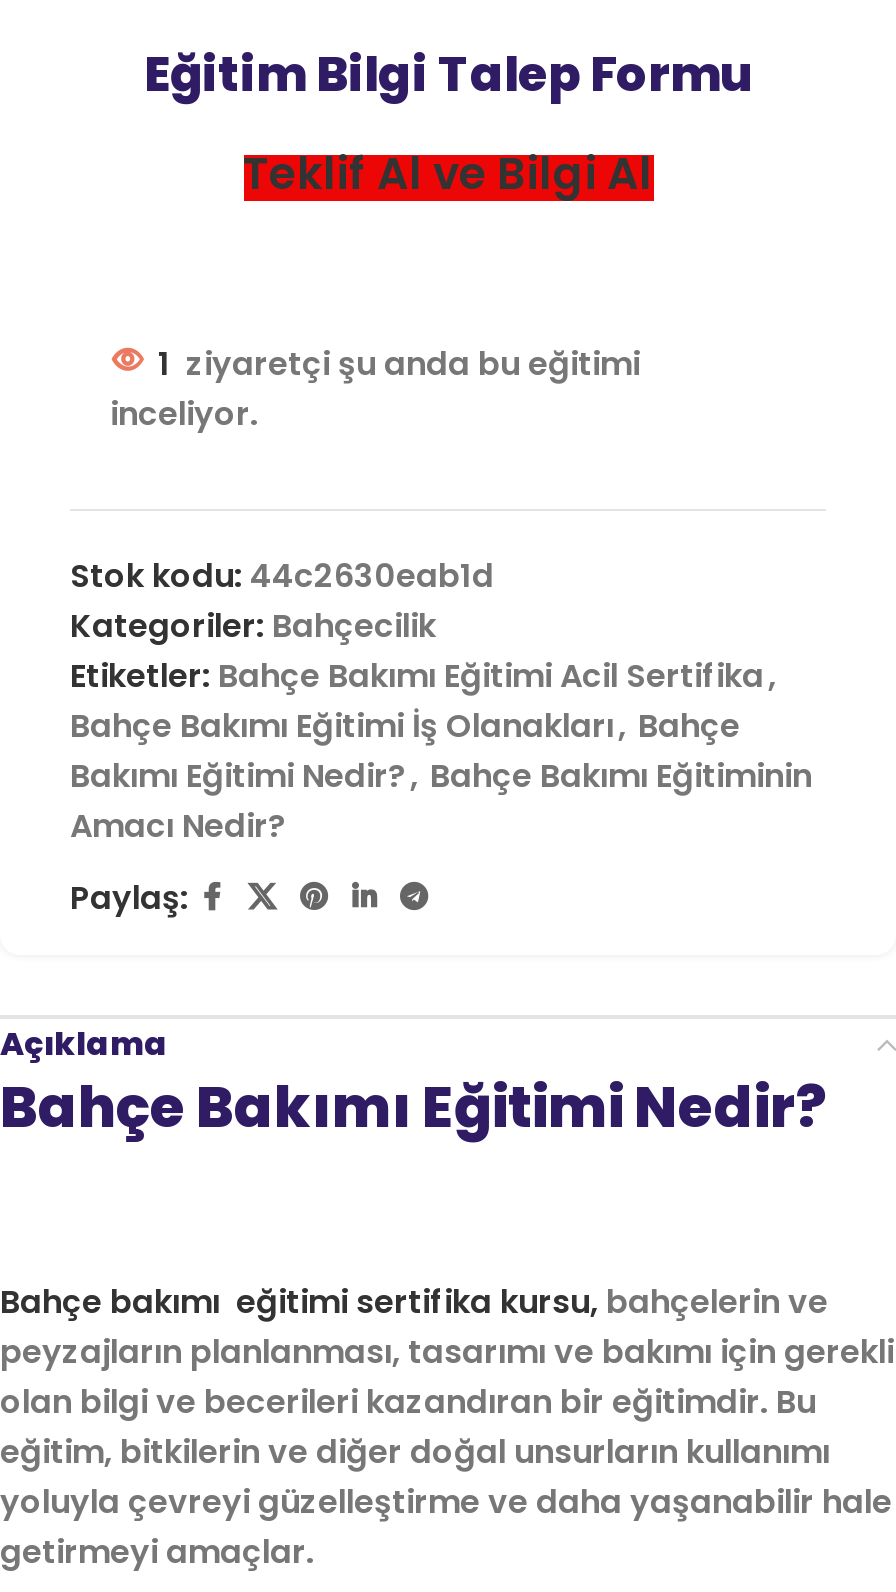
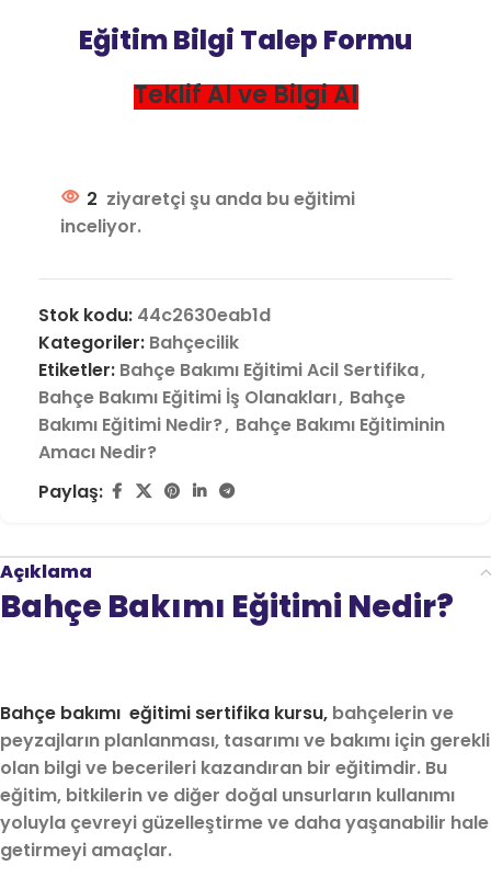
- 1 ziyaretçi şu anda bu eğitimi
+ 2 ziyaretçi şu anda bu eğitimi
